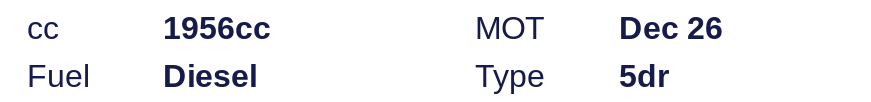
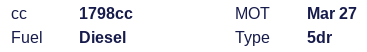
- 1956cc
+ 1798cc

- Dec 26
+ Mar 27
